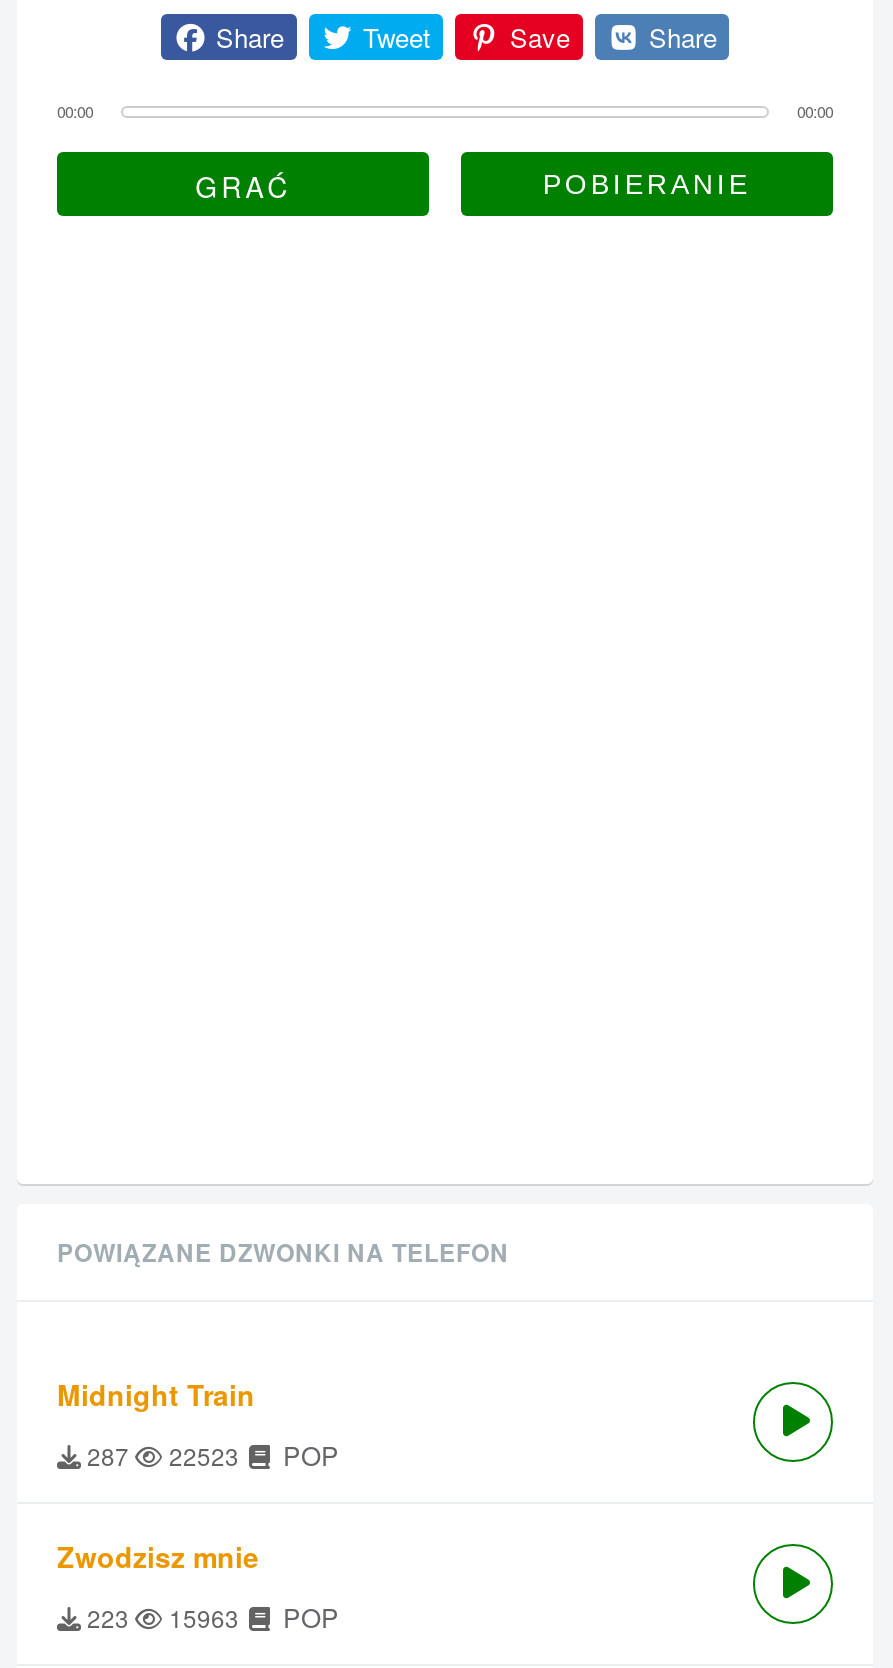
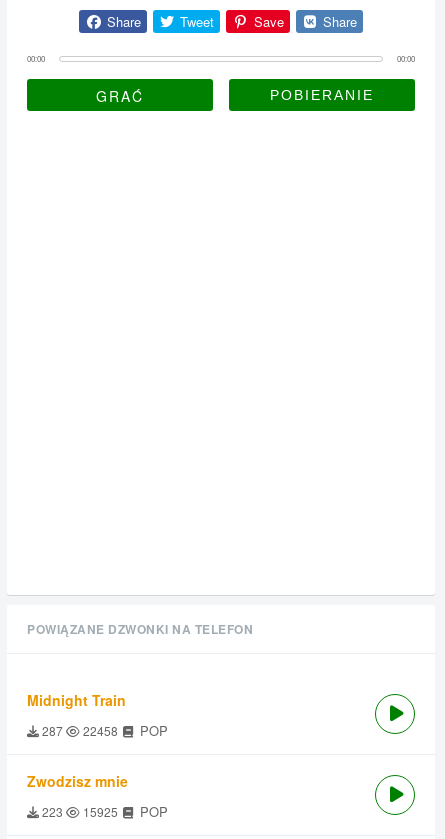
- 287 22523 POP
+ 287 22458 POP

- 223 15963 POP
+ 223 15925 POP
